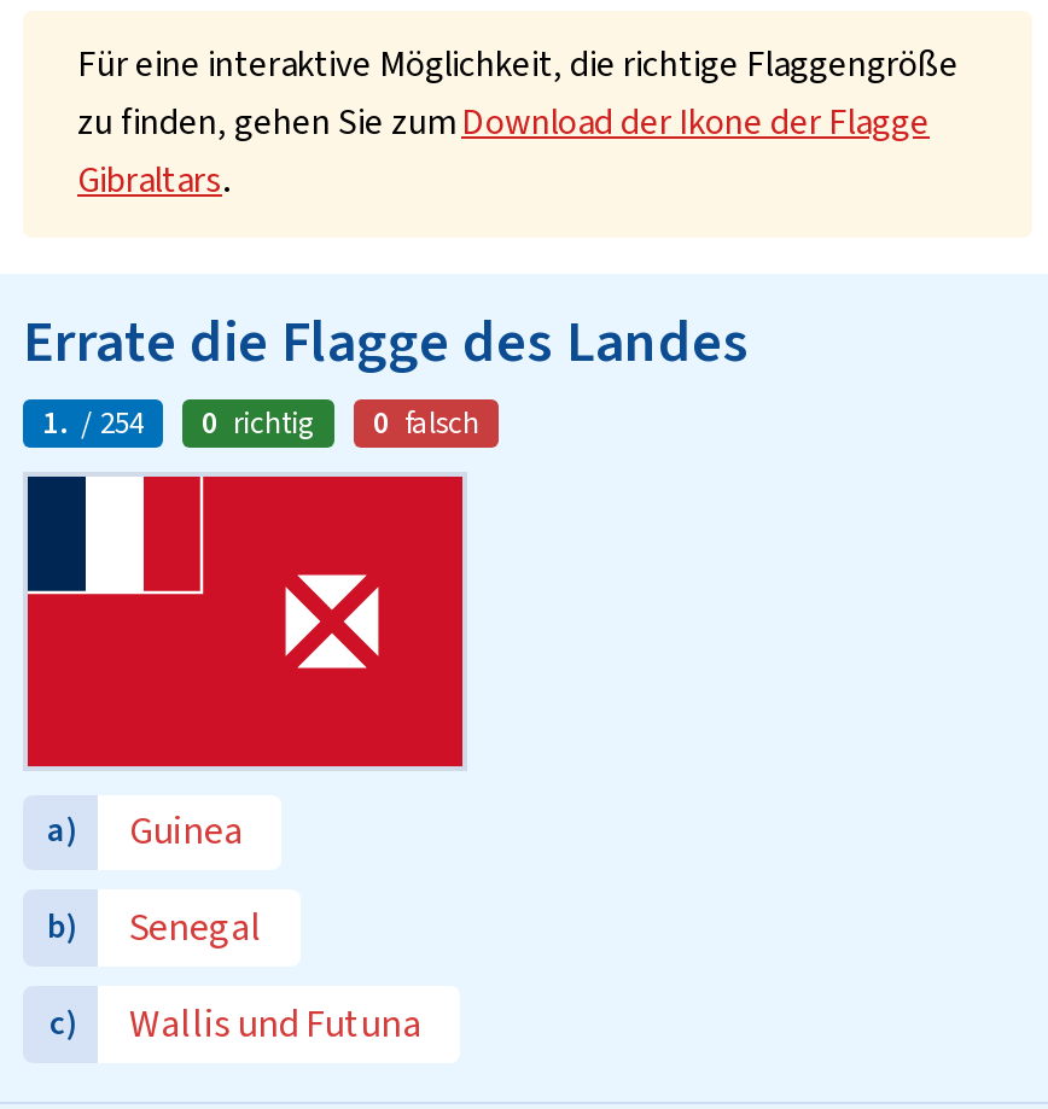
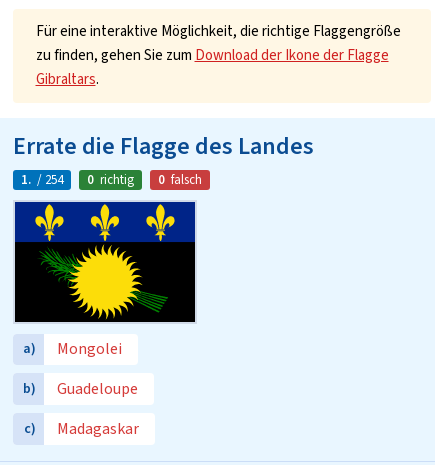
- [image]
- Guinea
+ [image]
+ Mongolei

- Senegal
+ Guadeloupe

- Wallis und Futuna
+ Madagaskar
